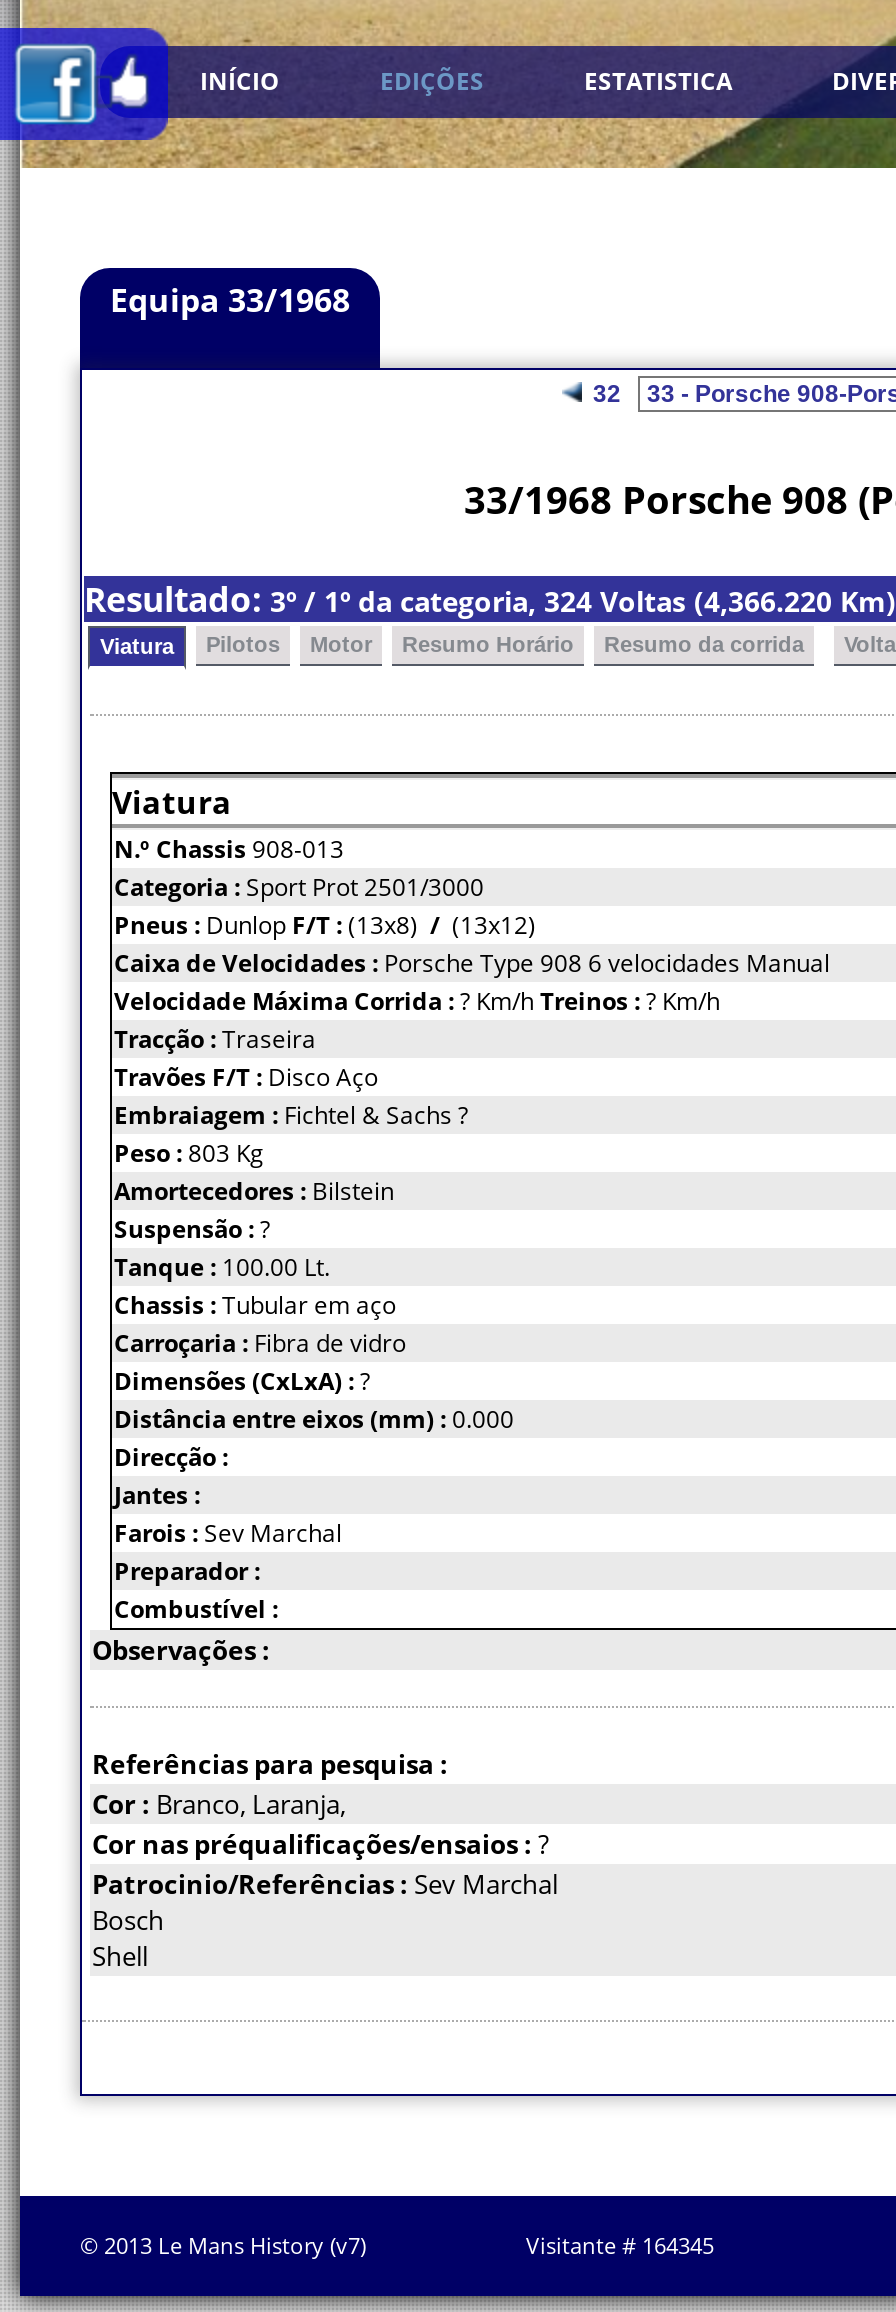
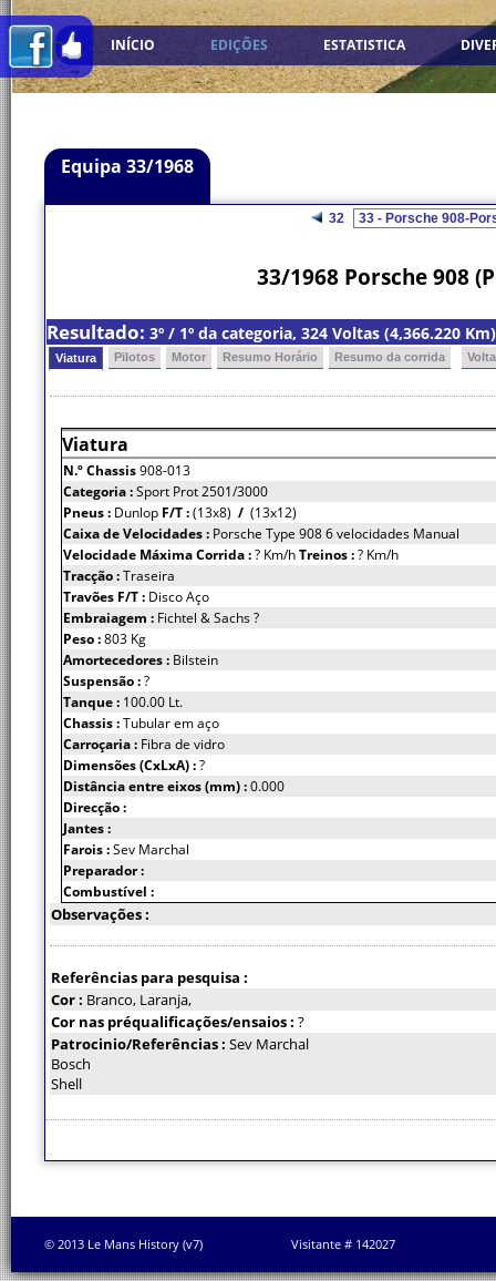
- Visitante # 164345
+ Visitante # 142027
